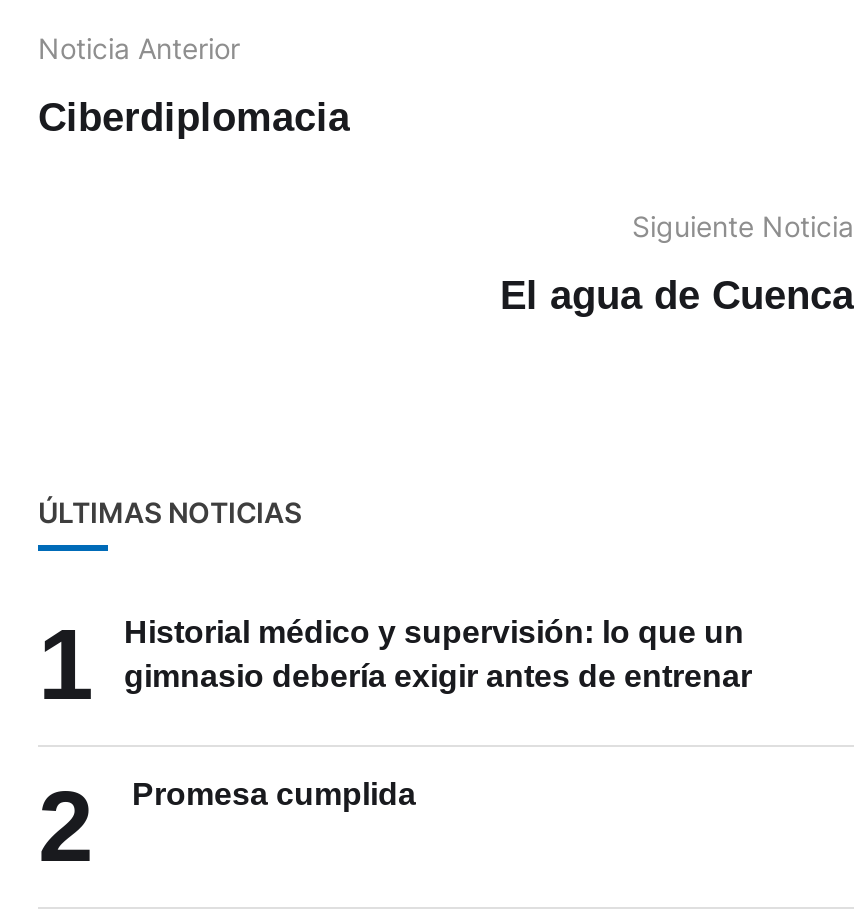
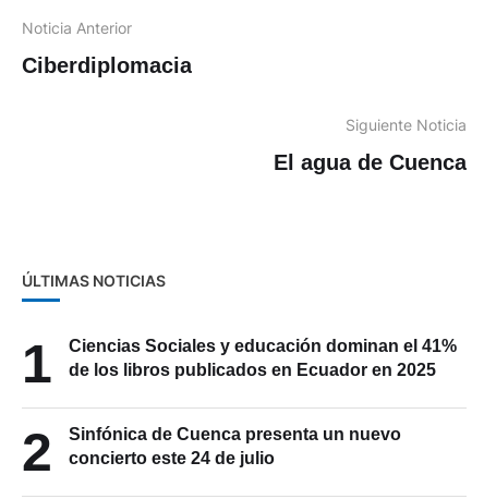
- Historial médico y supervisión: lo que un
- gimnasio debería exigir antes de entrenar
+ Ciencias Sociales y educación dominan el 41%
+ de los libros publicados en Ecuador en 2025

- Promesa cumplida
+ Sinfónica de Cuenca presenta un nuevo
+ concierto este 24 de julio
